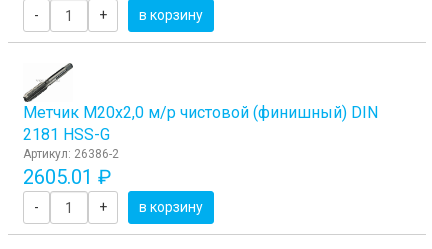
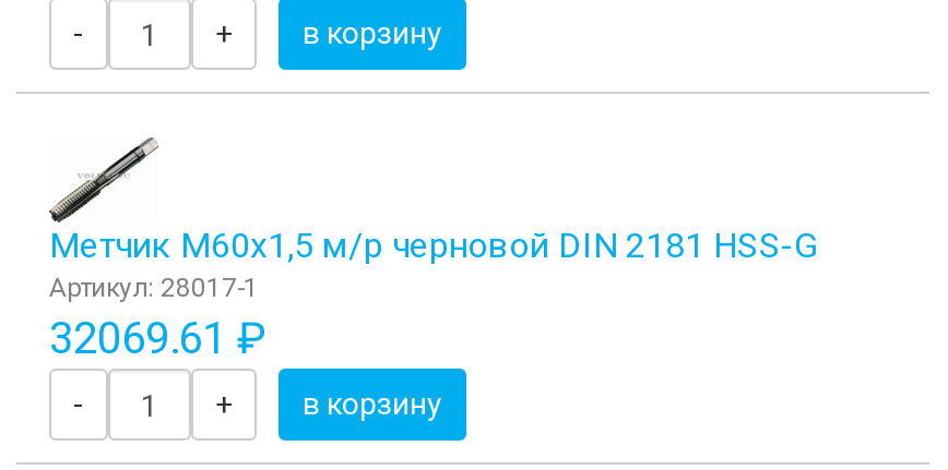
- Метчик М20x2,0 м/р чистовой (финишный) DIN
- 2181 HSS-G
- Артикул: 26386-2
- 2605.01 ₽
+ Метчик М60x1,5 м/р черновой DIN 2181 HSS-G
+ Артикул: 28017-1
+ 32069.61 ₽
